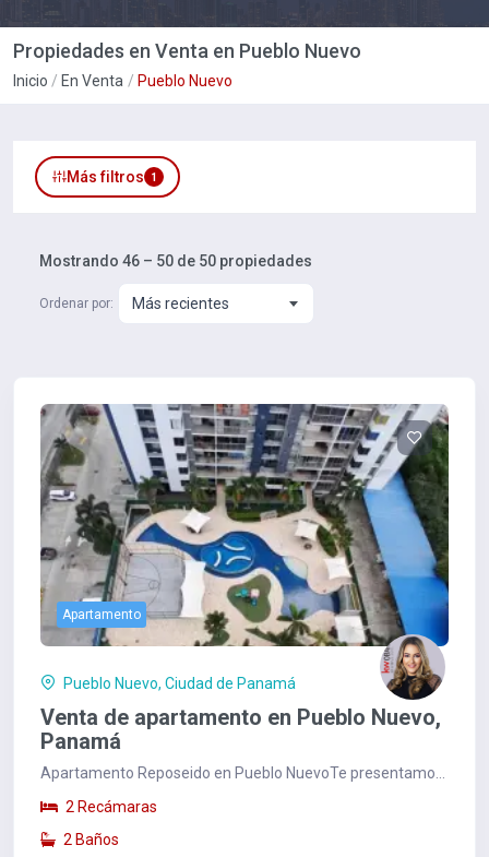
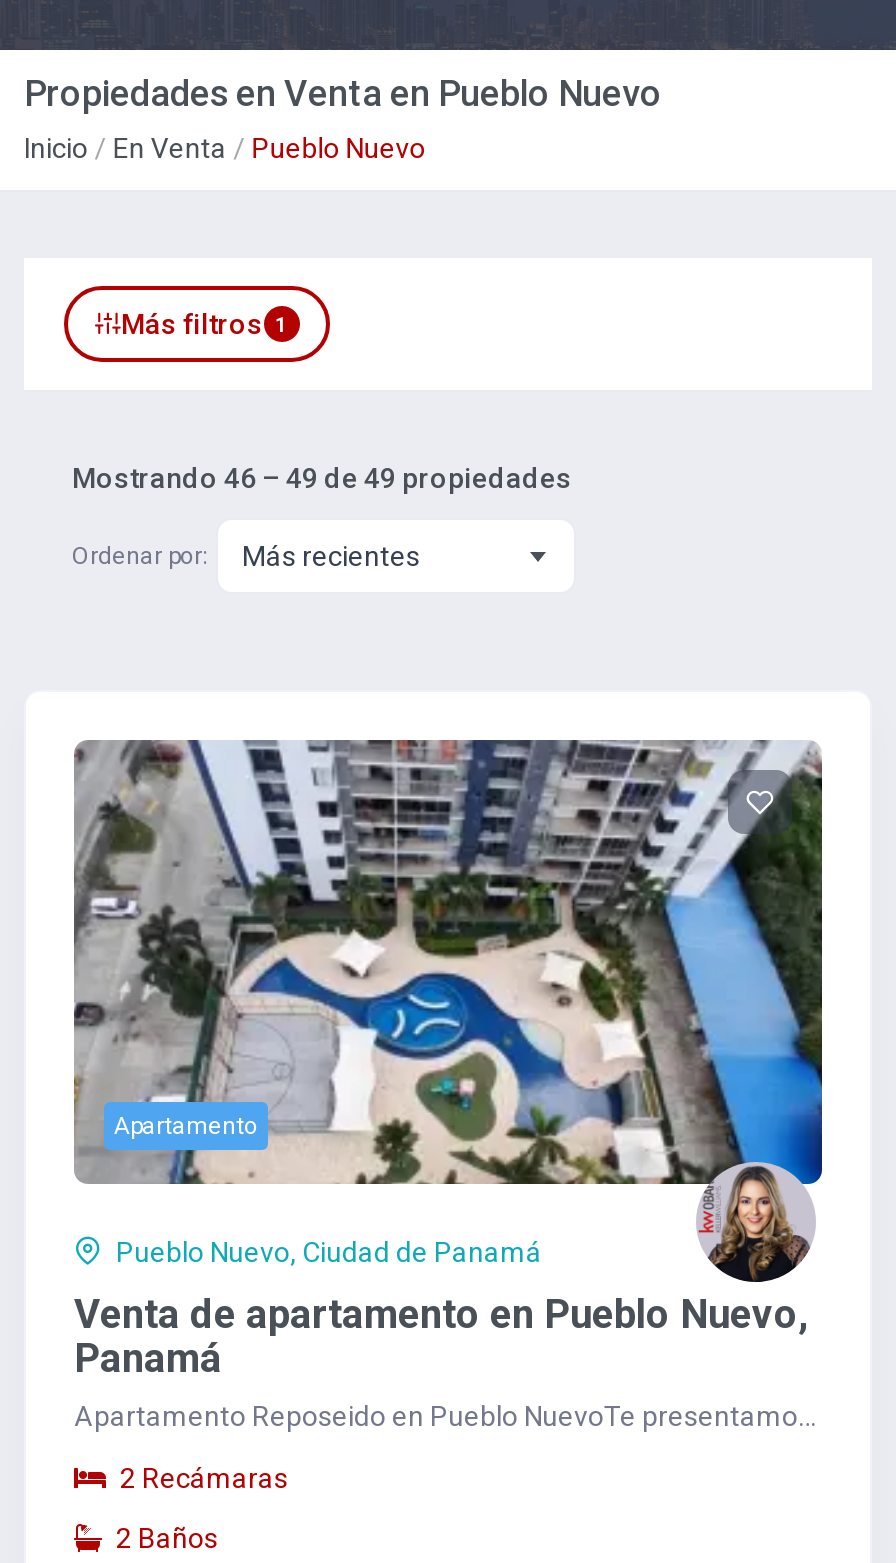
- Mostrando 46 – 50 de 50 propiedades
+ Mostrando 46 – 49 de 49 propiedades
